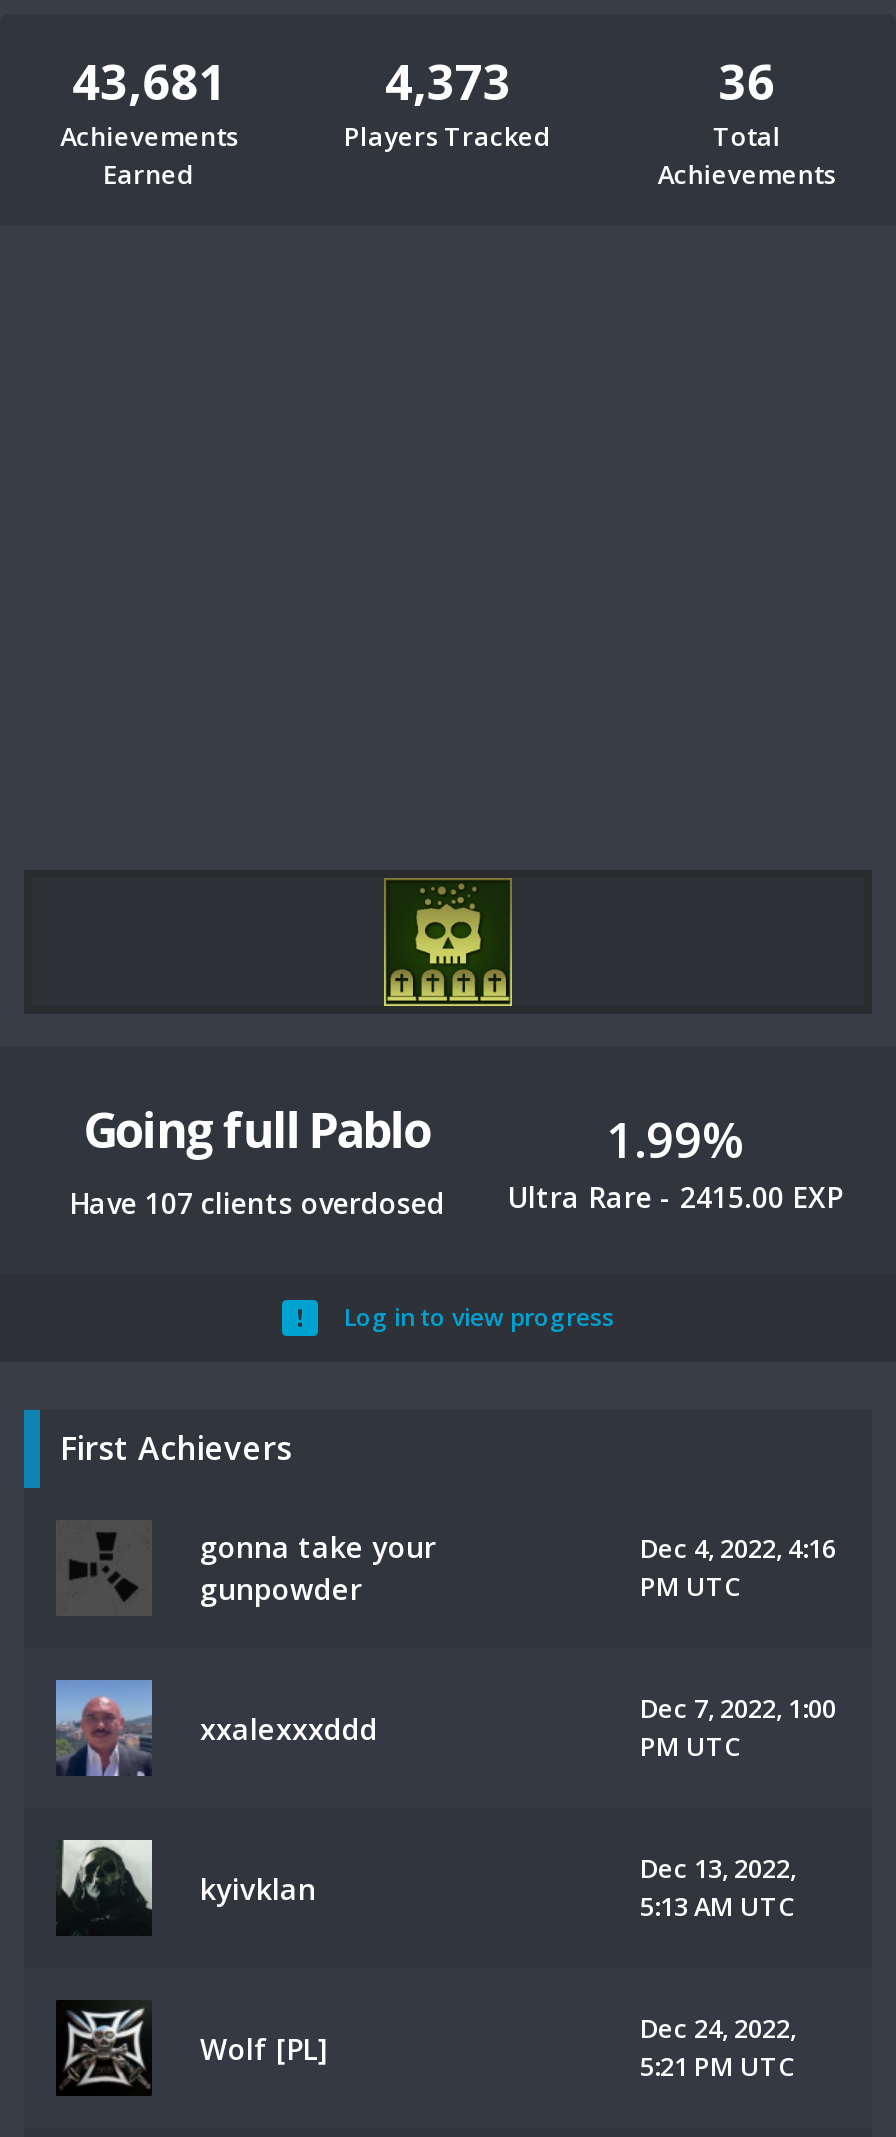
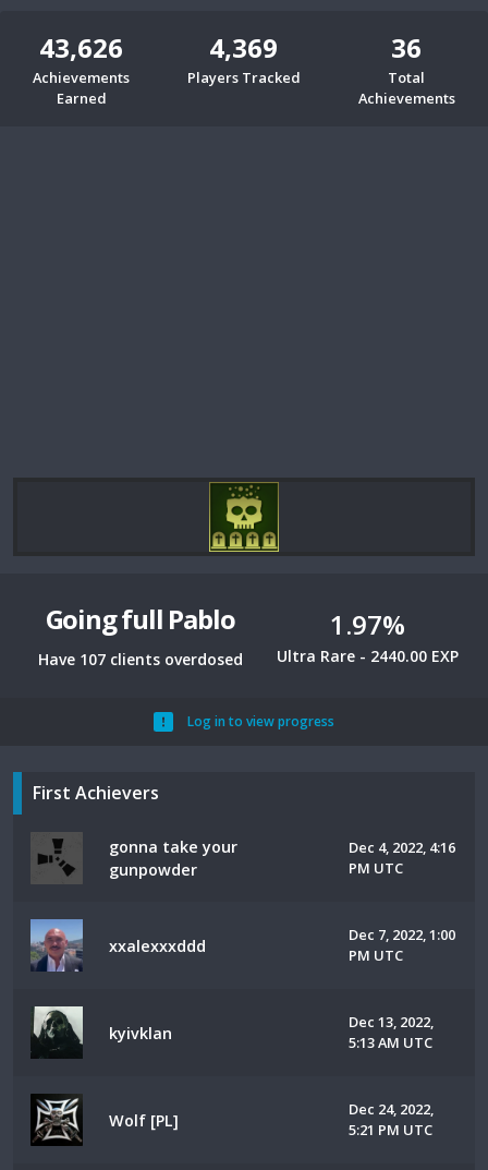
- 43,681
+ 43,626

- 4,373
+ 4,369

- 1.99%
+ 1.97%

- Ultra Rare - 2415.00 EXP
+ Ultra Rare - 2440.00 EXP
